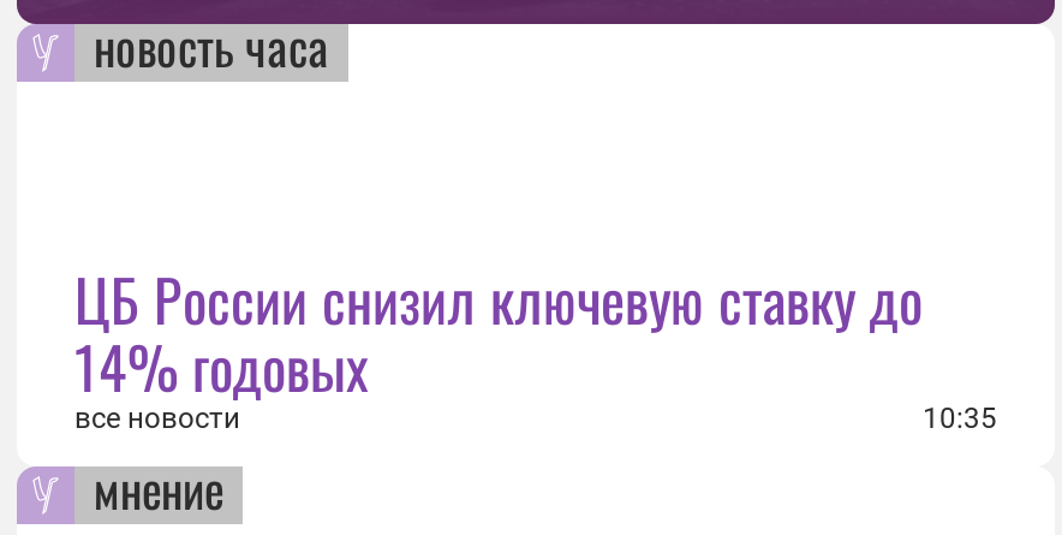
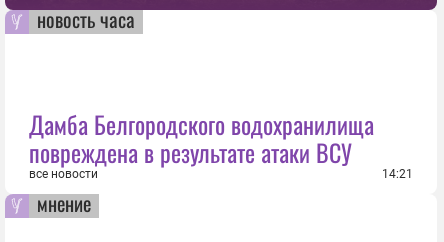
- ЦБ России снизил ключевую ставку до
- 14% годовых
+ Дамба Белгородского водохранилища
+ повреждена в результате атаки ВСУ

- 10:35
+ 14:21
